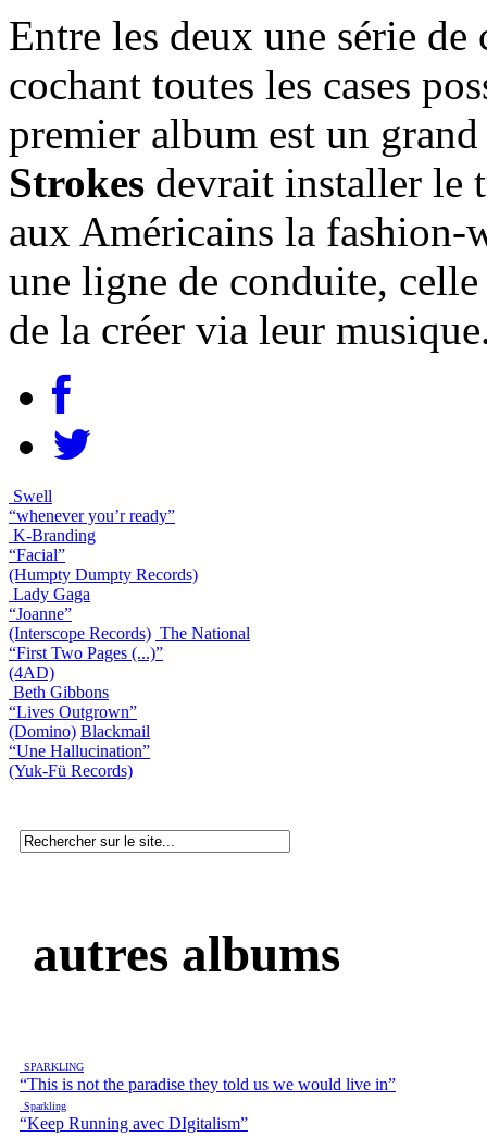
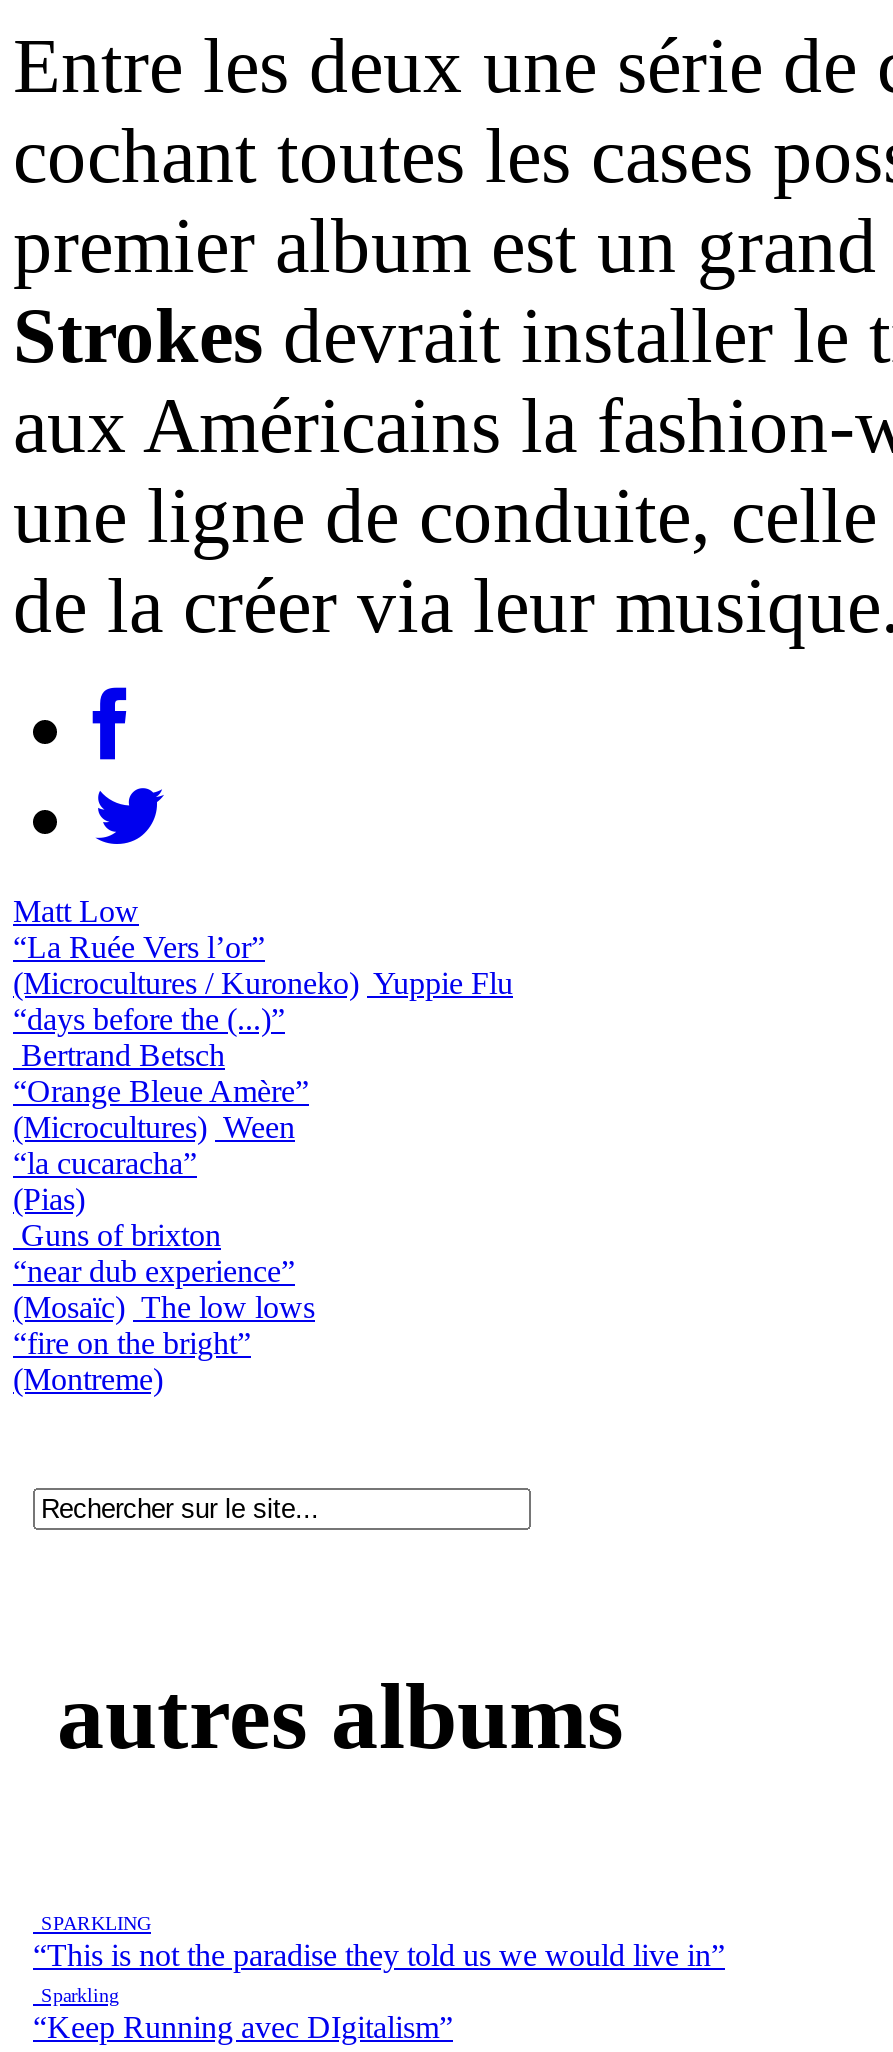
- Swell
- “whenever you’r ready”
- K-Branding
- “Facial”
- (Humpty Dumpty Records)
- Lady Gaga
- “Joanne”
- (Interscope Records) The National
- “First Two Pages (...)”
- (4AD)
- Beth Gibbons
- “Lives Outgrown”
- (Domino) Blackmail
- “Une Hallucination”
- (Yuk-Fü Records)
+ Matt Low
+ “La Ruée Vers l’or”
+ (Microcultures / Kuroneko) Yuppie Flu
+ “days before the (...)”
+ Bertrand Betsch
+ “Orange Bleue Amère”
+ (Microcultures) Ween
+ “la cucaracha”
+ (Pias)
+ Guns of brixton
+ “near dub experience”
+ (Mosaïc) The low lows
+ “fire on the bright”
+ (Montreme)
